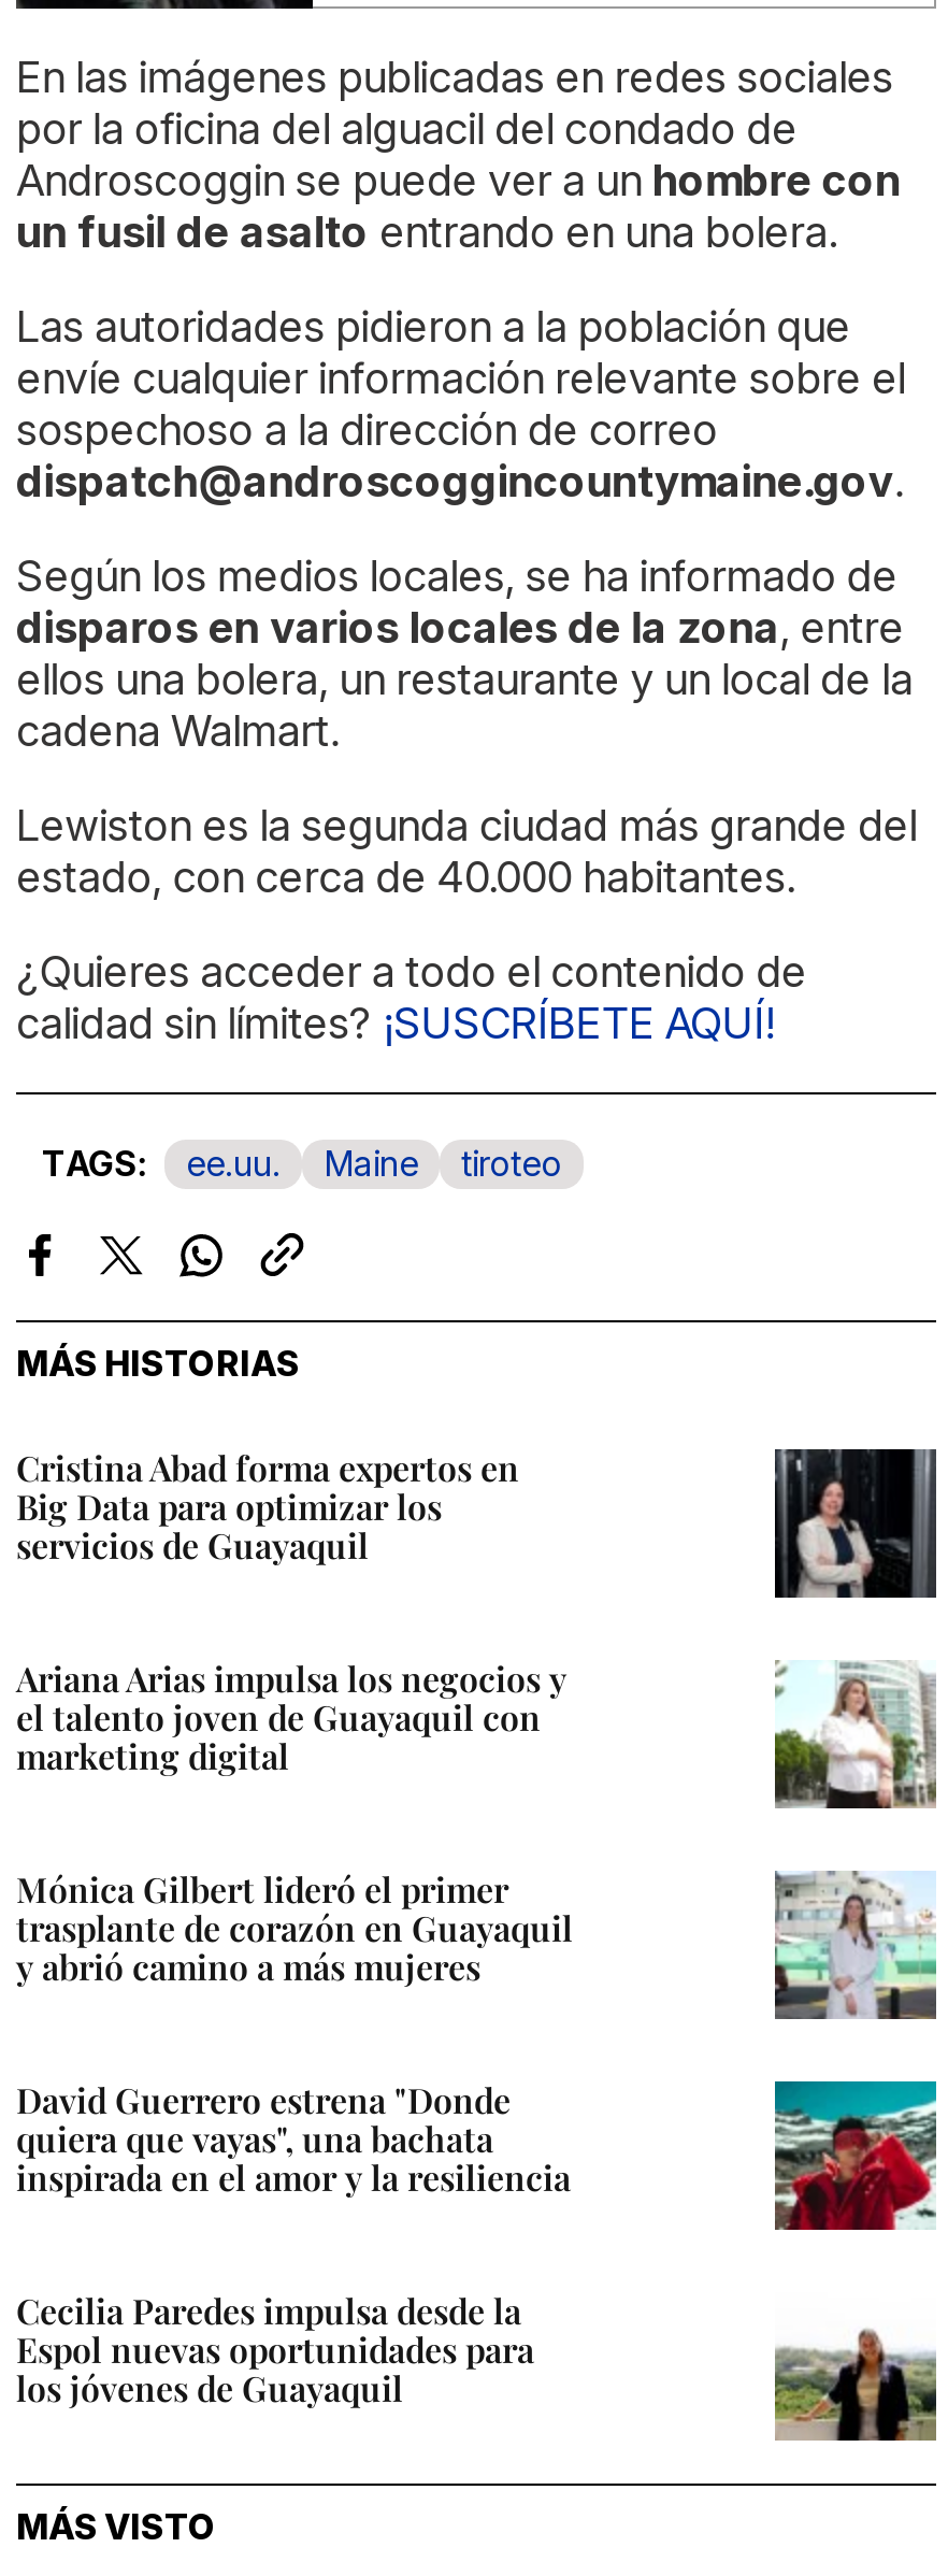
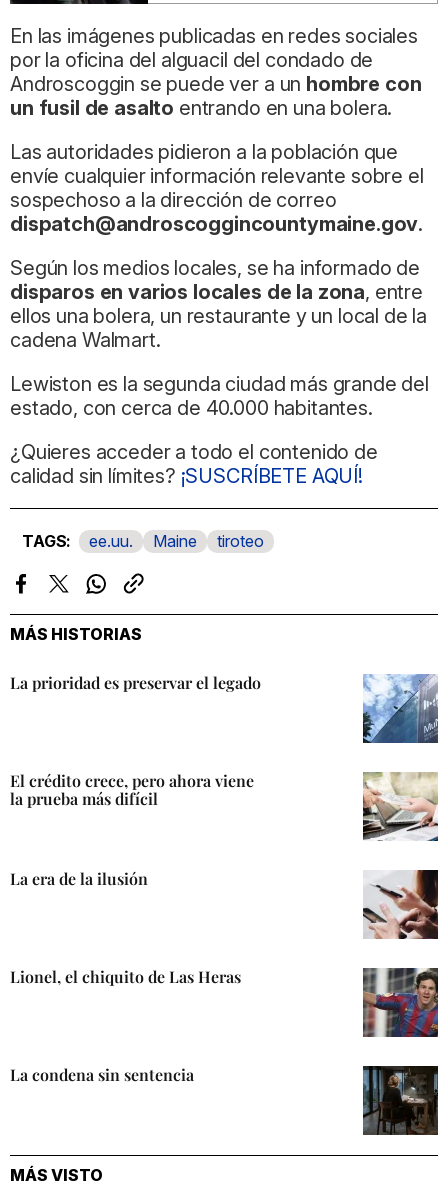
- Cristina Abad forma expertos en
- Big Data para optimizar los
- servicios de Guayaquil
+ La prioridad es preservar el legado

- [image]
+ [image]

- Ariana Arias impulsa los negocios y
- el talento joven de Guayaquil con
- marketing digital
+ El crédito crece, pero ahora viene
+ la prueba más difícil

- [image]
+ [image]

- Mónica Gilbert lideró el primer
- trasplante de corazón en Guayaquil
- y abrió camino a más mujeres
+ La era de la ilusión

- [image]
+ [image]

- David Guerrero estrena "Donde
- quiera que vayas", una bachata
- inspirada en el amor y la resiliencia
+ Lionel, el chiquito de Las Heras

- [image]
+ [image]

- Cecilia Paredes impulsa desde la
- Espol nuevas oportunidades para
- los jóvenes de Guayaquil
+ La condena sin sentencia

- [image]
+ [image]
